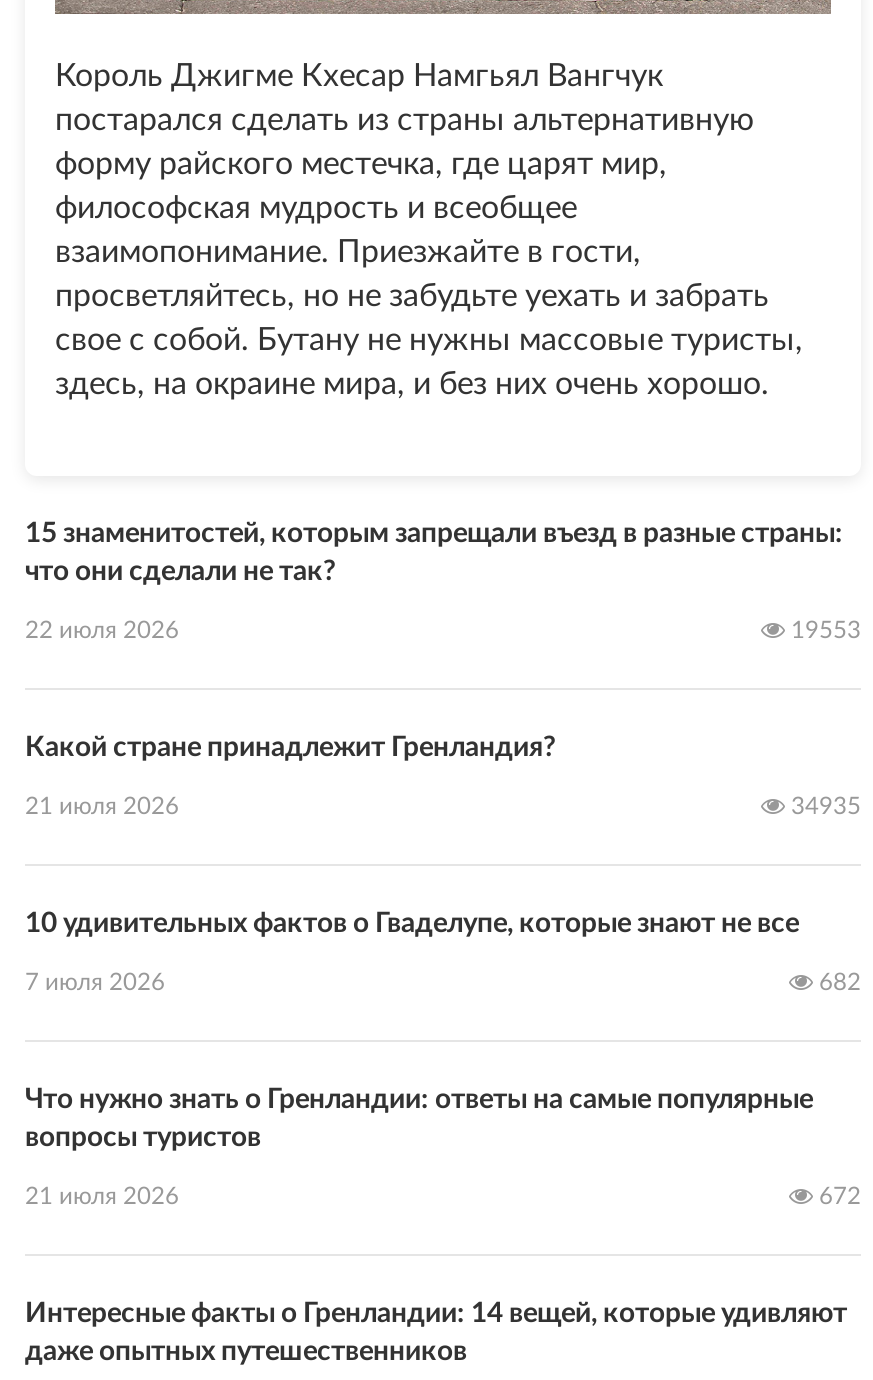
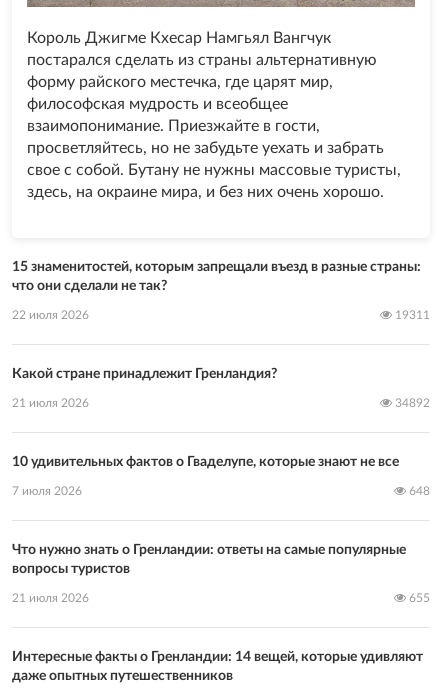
- 19553
+ 19311

- 34935
+ 34892

- 682
+ 648

- 672
+ 655
